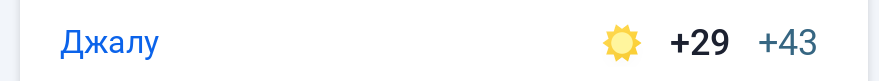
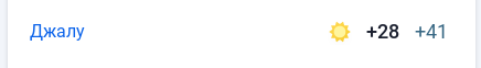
- +29
+ +28

- +43
+ +41
